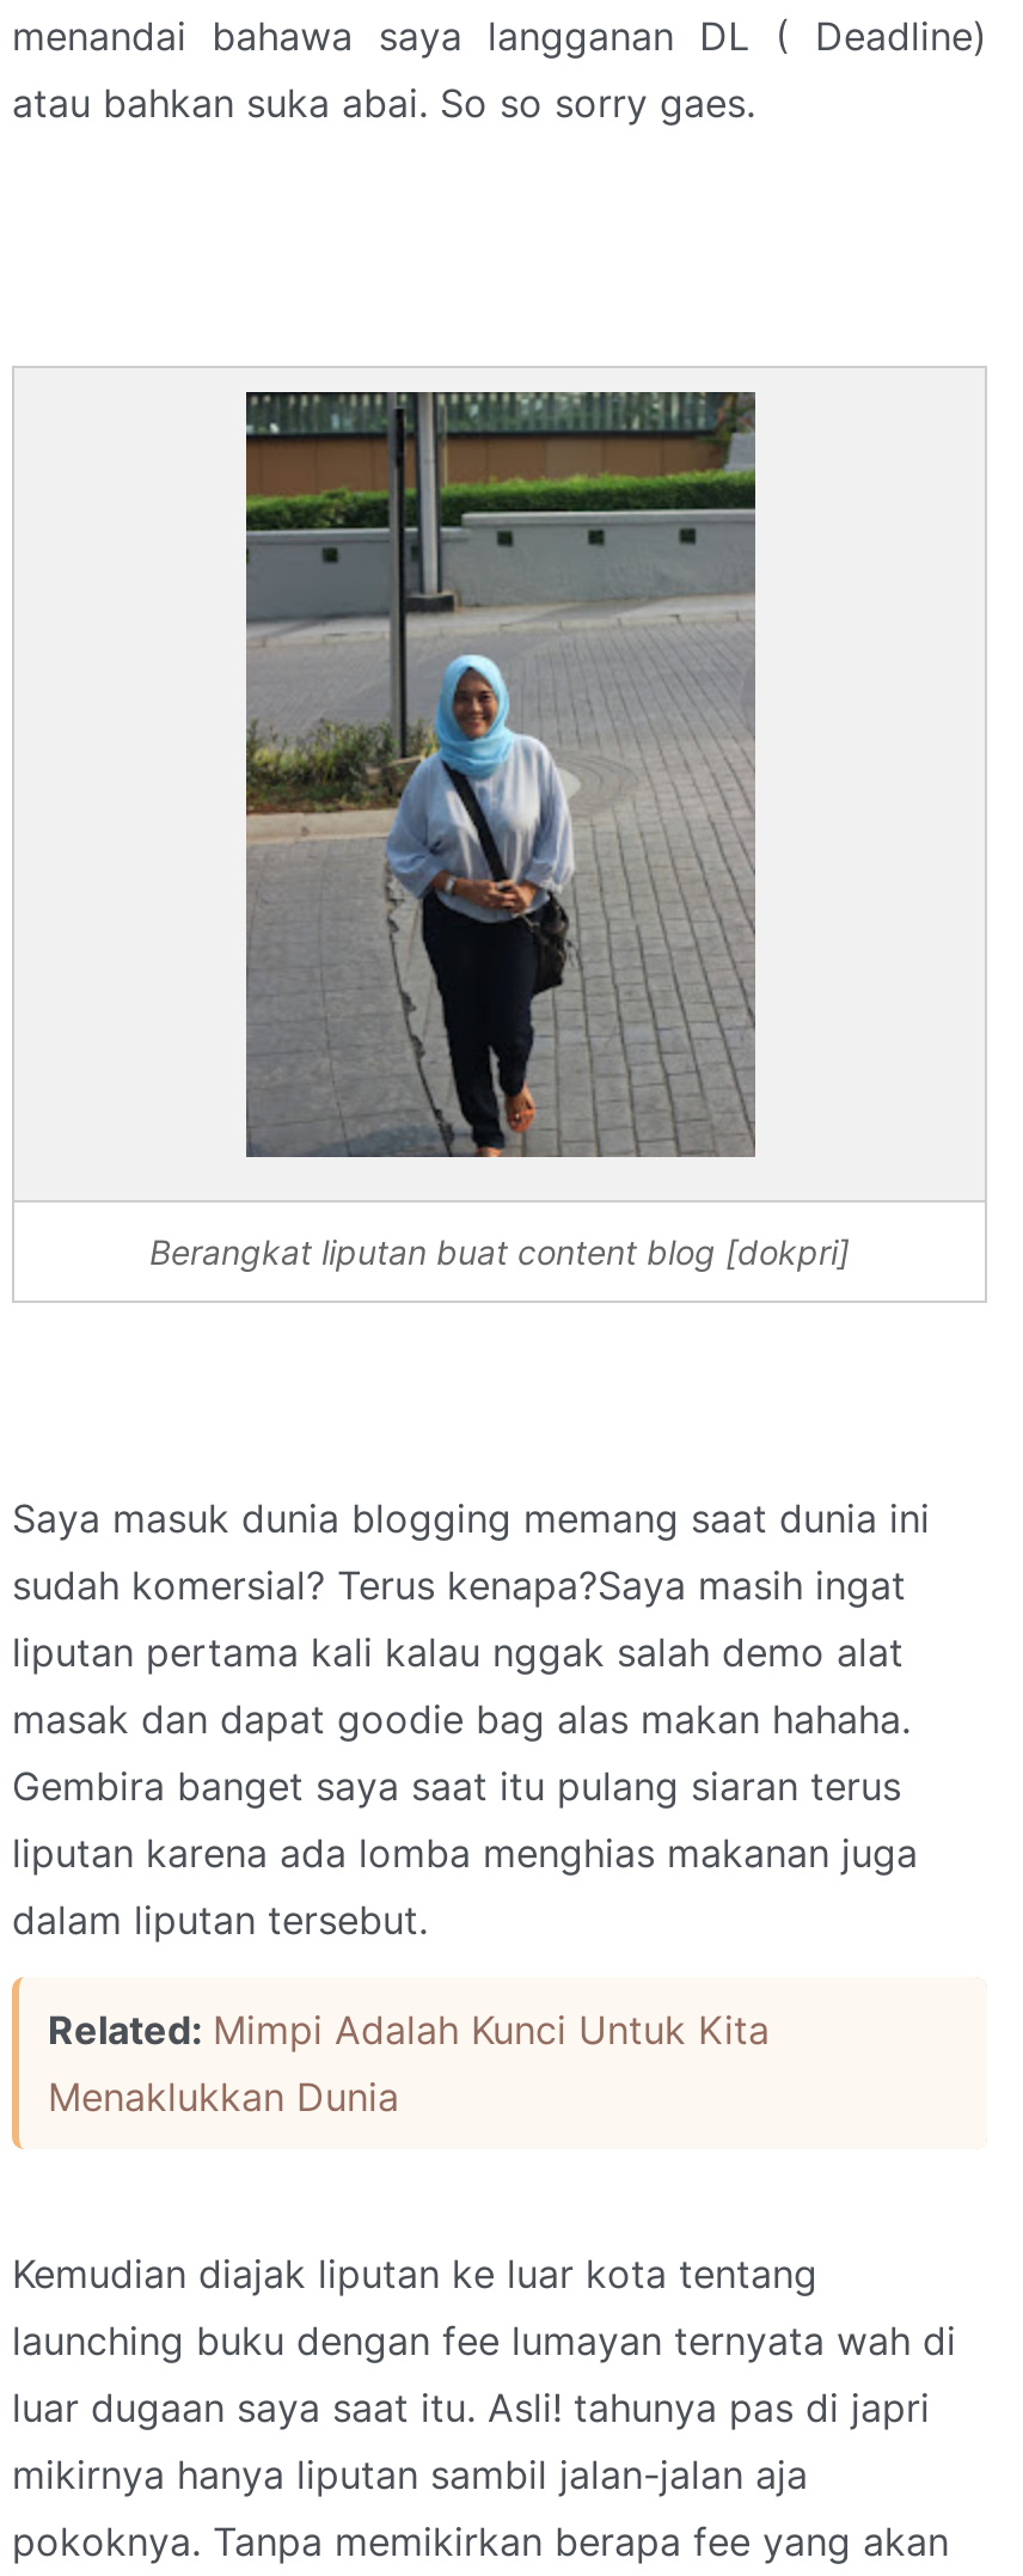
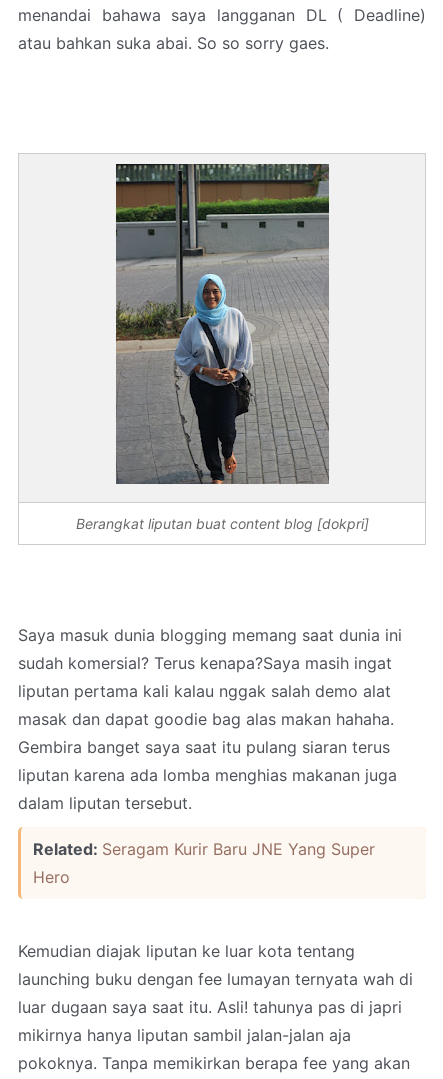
- Related: Mimpi Adalah Kunci Untuk Kita
- Menaklukkan Dunia
+ Related: Seragam Kurir Baru JNE Yang Super
+ Hero
